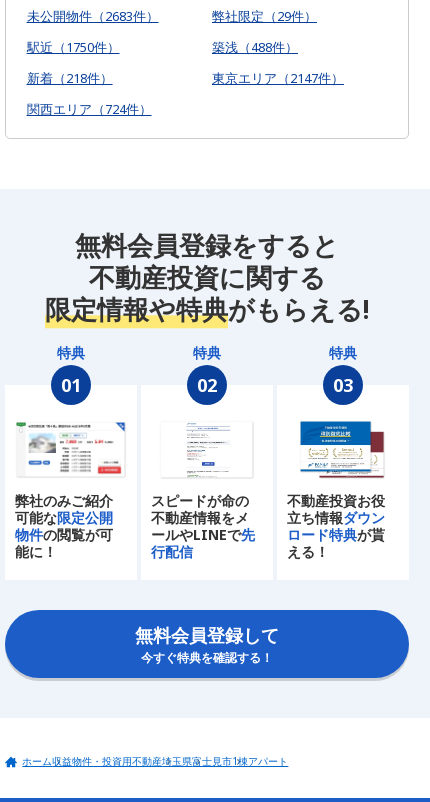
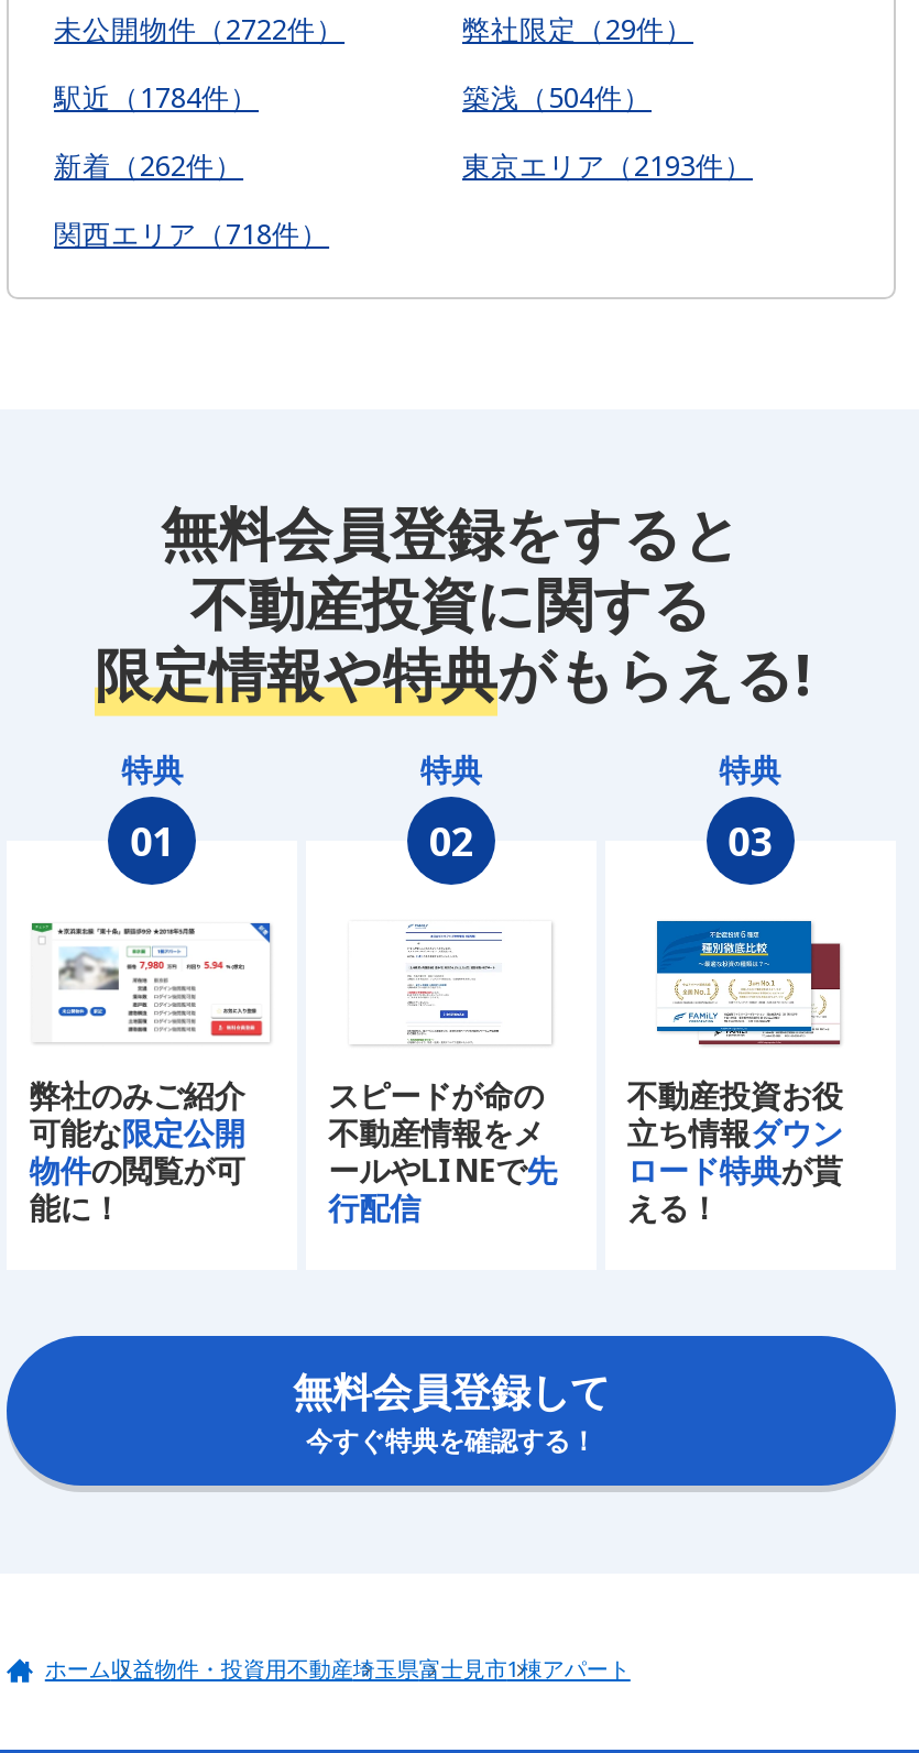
- 未公開物件（2683件）
+ 未公開物件（2722件）

- 駅近（1750件）
+ 駅近（1784件）

- 築浅（488件）
+ 築浅（504件）

- 新着（218件）
+ 新着（262件）

- 東京エリア（2147件）
+ 東京エリア（2193件）

- 関西エリア（724件）
+ 関西エリア（718件）
